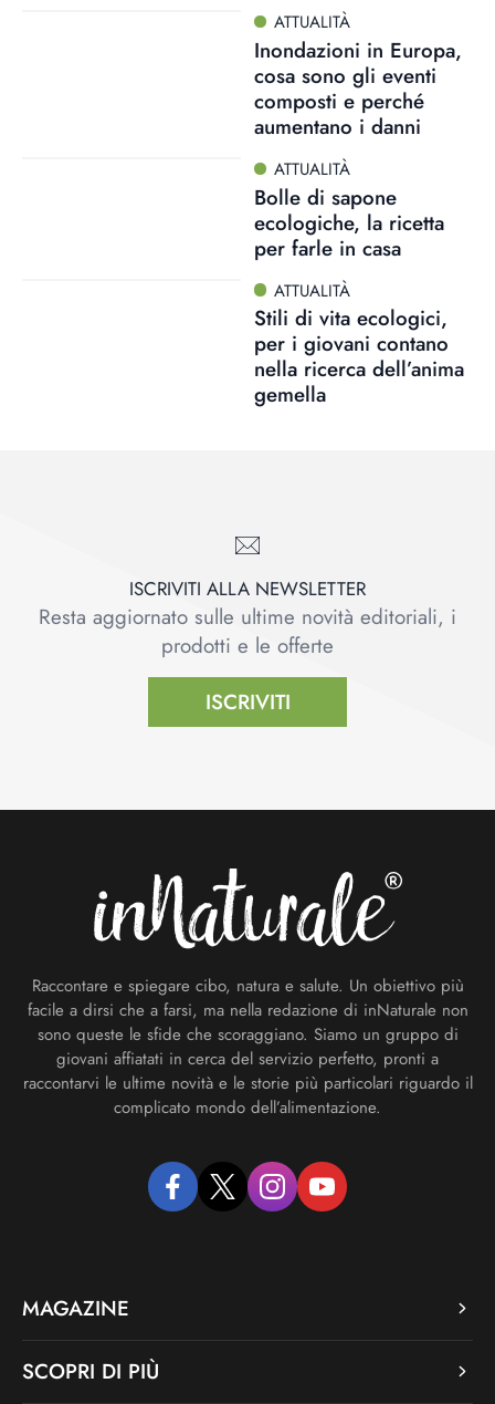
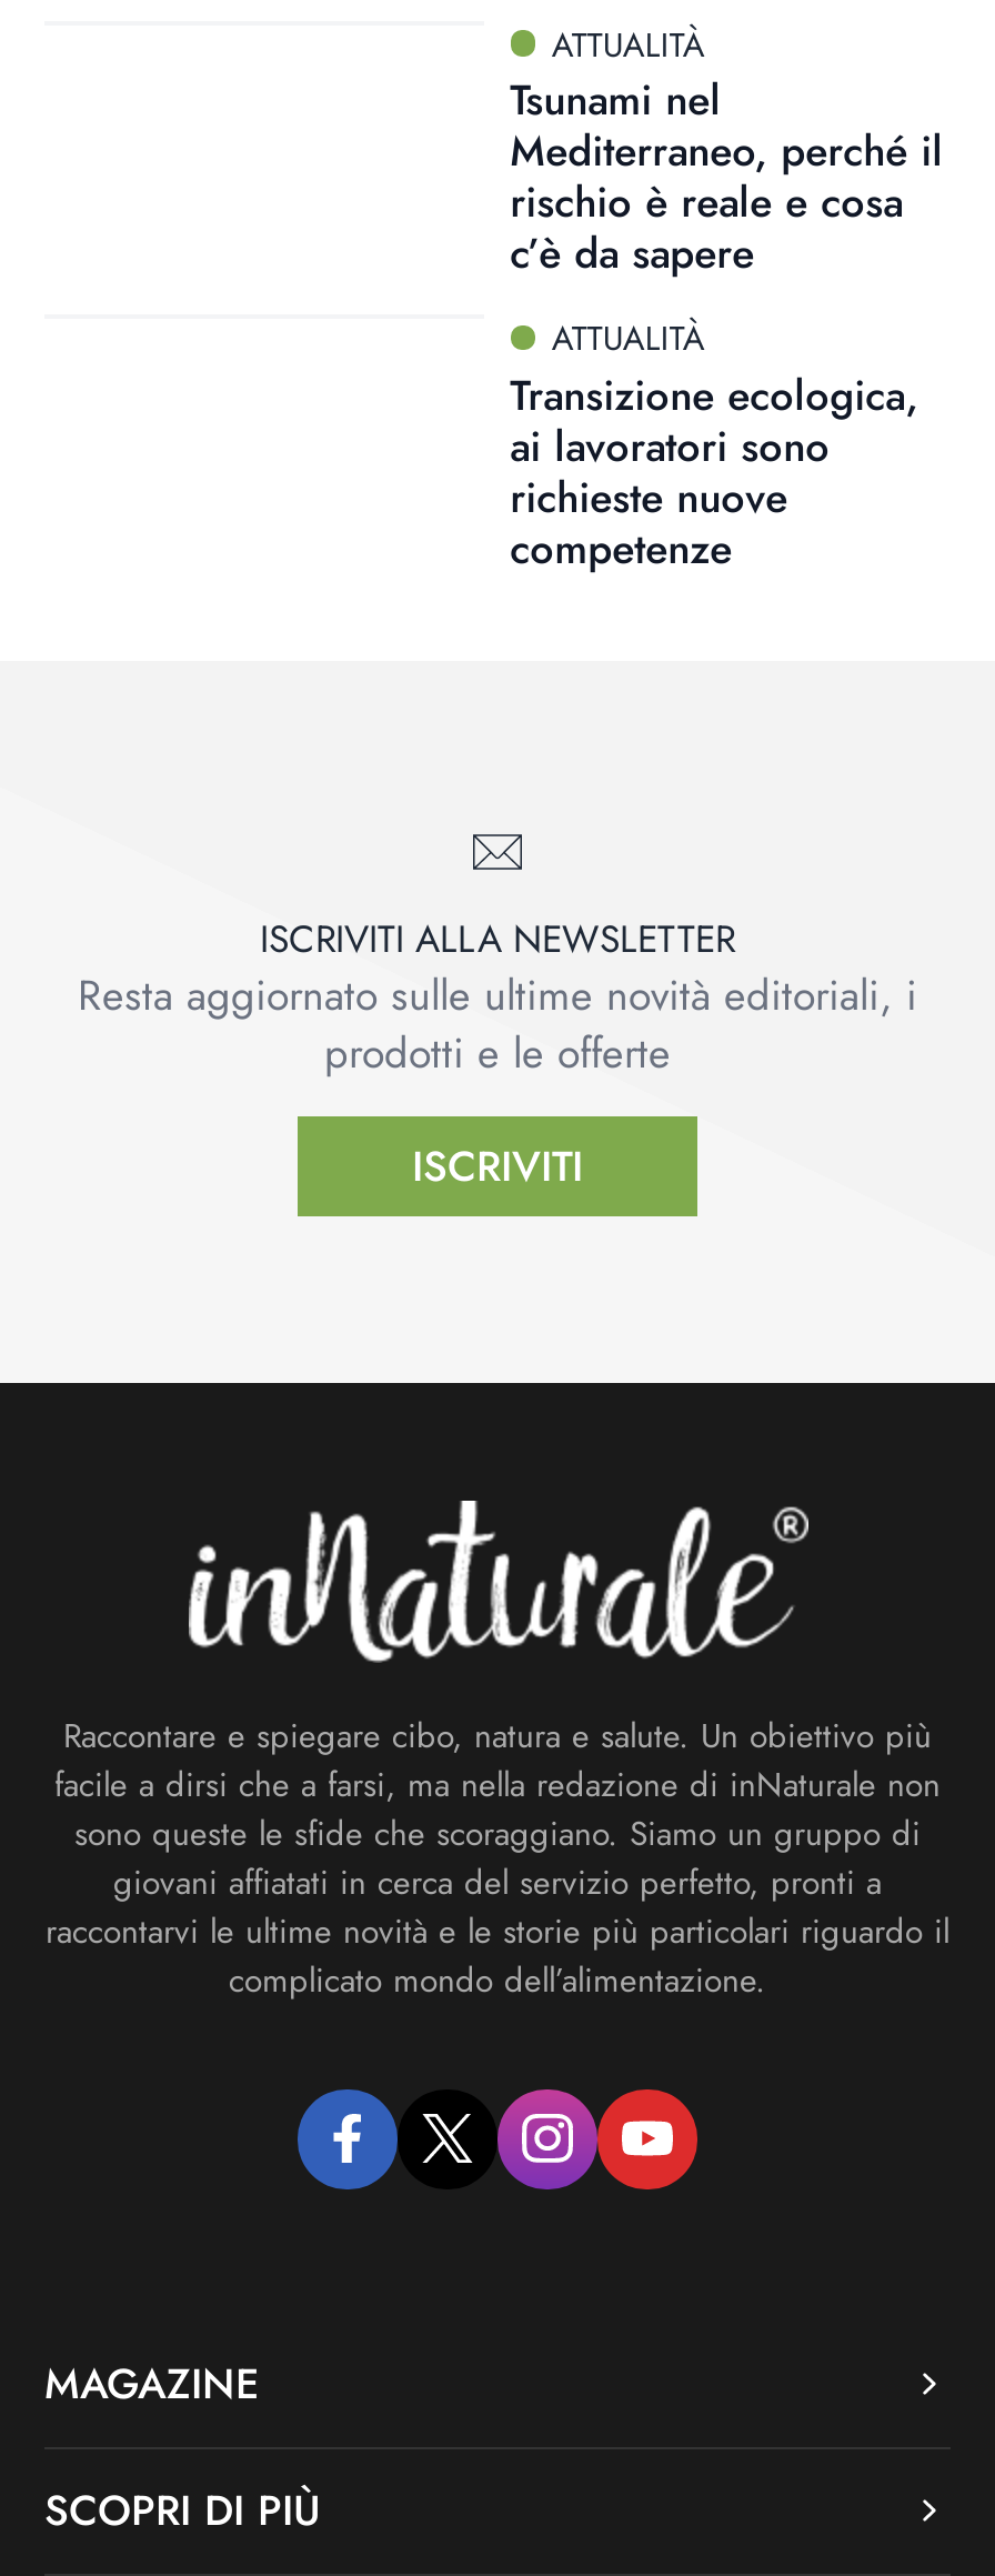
- Inondazioni in Europa,
- cosa sono gli eventi
- composti e perché
- aumentano i danni
+ Tsunami nel
+ Mediterraneo, perché il
+ rischio è reale e cosa
+ c’è da sapere

- Bolle di sapone
- ecologiche, la ricetta
- per farle in casa
- ATTUALITÀ
- Stili di vita ecologici,
- per i giovani contano
- nella ricerca dell’anima
- gemella
+ Transizione ecologica,
+ ai lavoratori sono
+ richieste nuove
+ competenze
